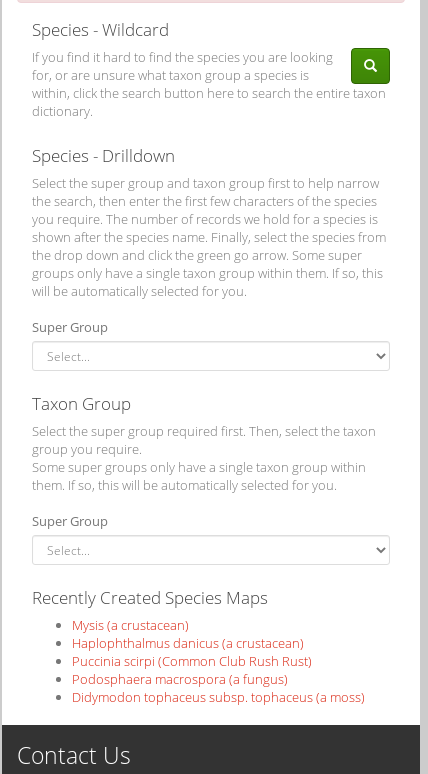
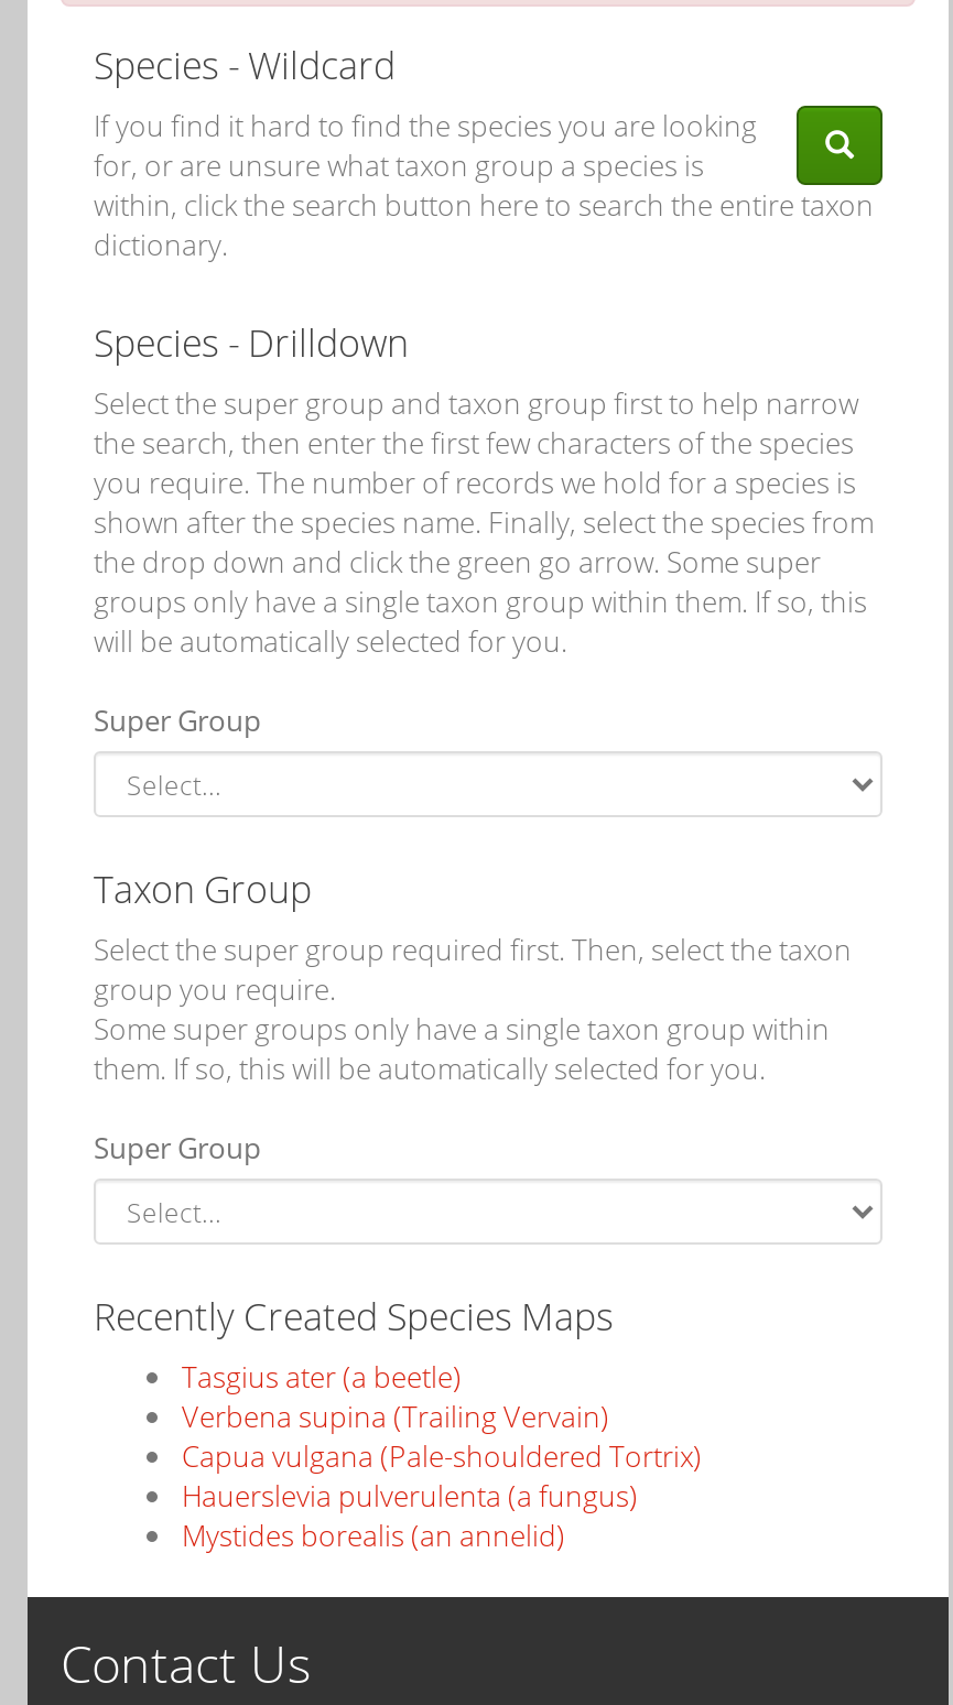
- Mysis (a crustacean)
- Haplophthalmus danicus (a crustacean)
- Puccinia scirpi (Common Club Rush Rust)
- Podosphaera macrospora (a fungus)
- Didymodon tophaceus subsp. tophaceus (a moss)
+ Tasgius ater (a beetle)
+ Verbena supina (Trailing Vervain)
+ Capua vulgana (Pale-shouldered Tortrix)
+ Hauerslevia pulverulenta (a fungus)
+ Mystides borealis (an annelid)
